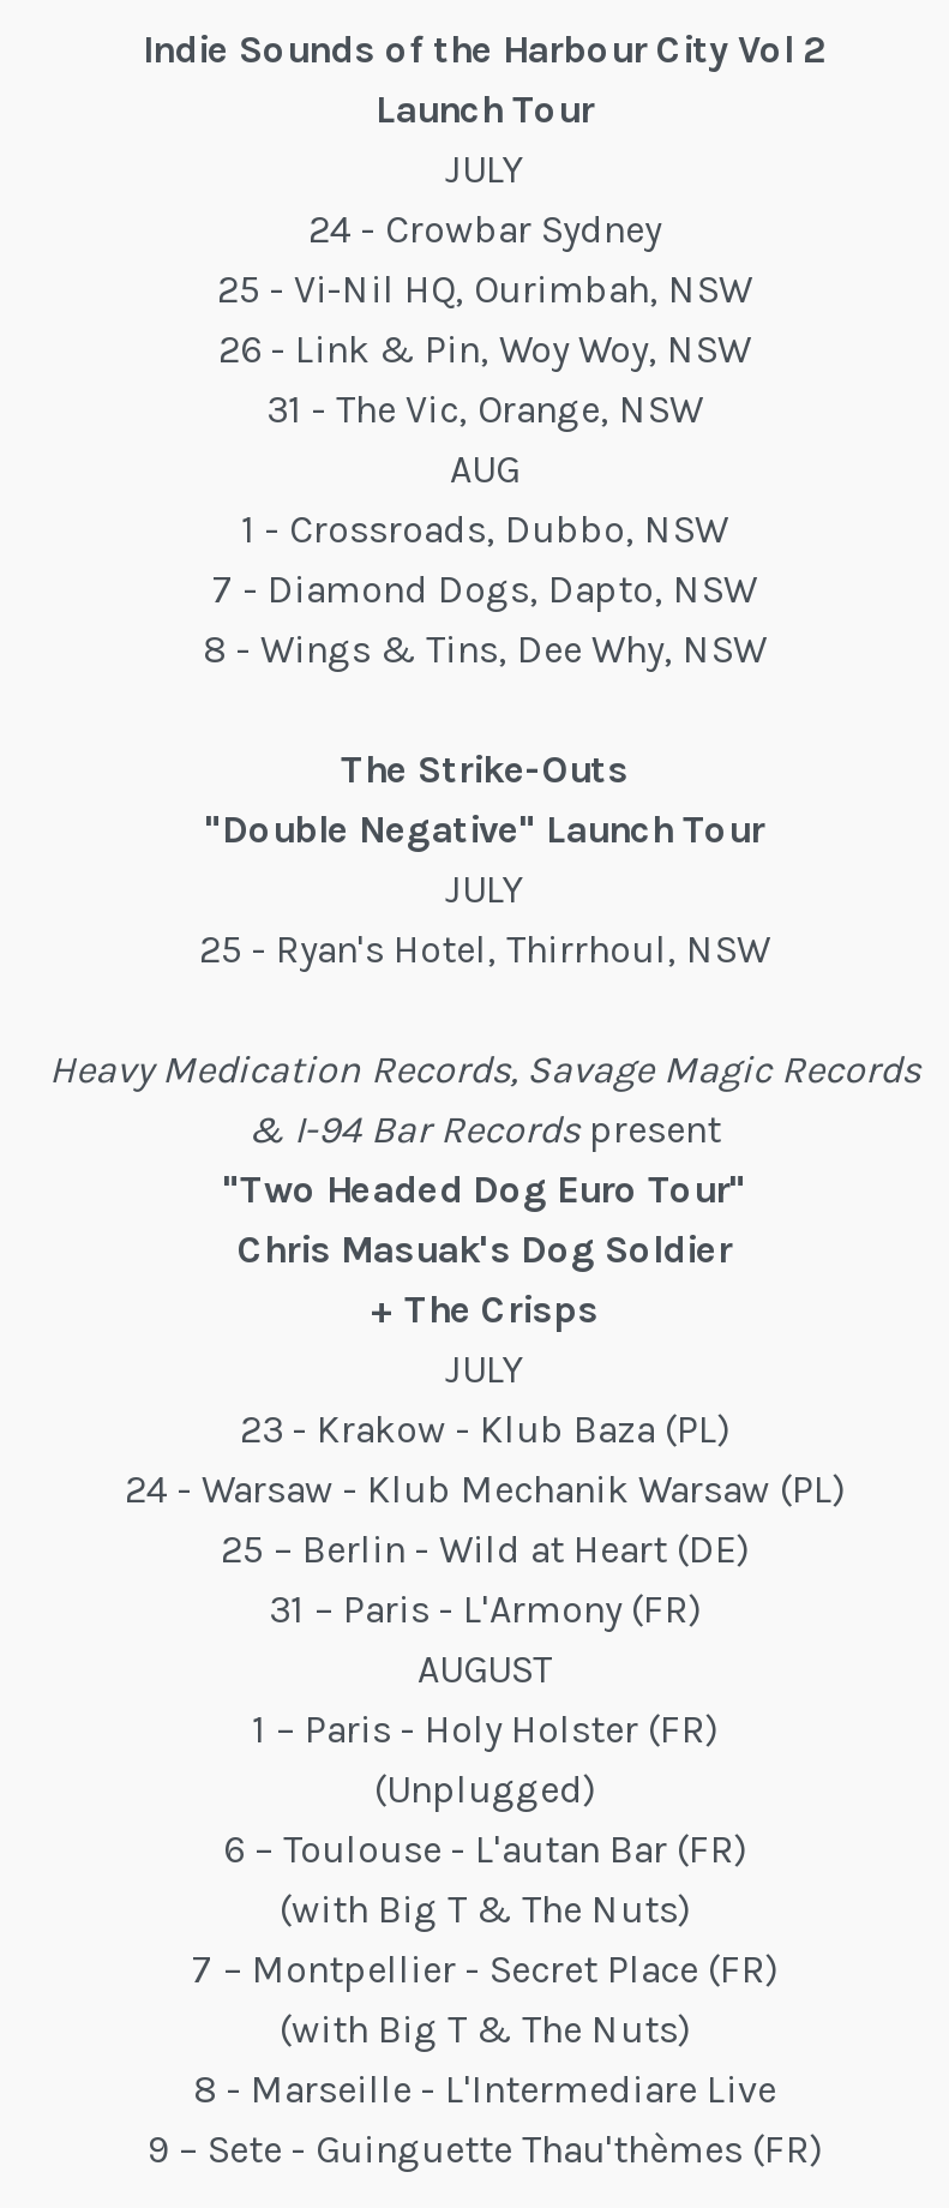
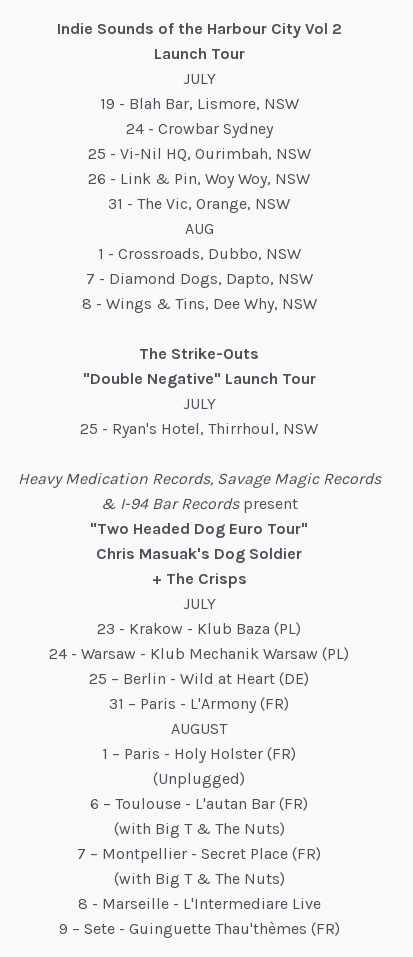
+ 19 - Blah Bar, Lismore, NSW
